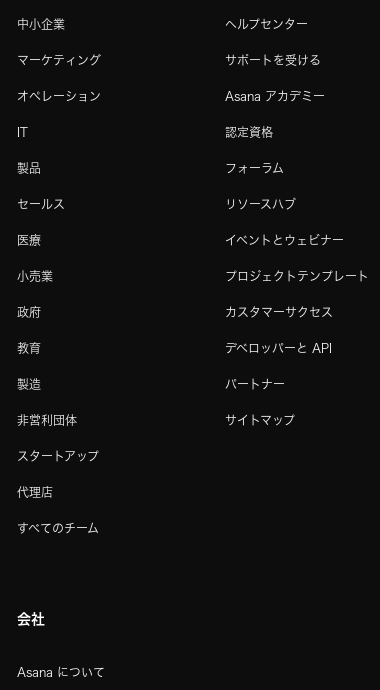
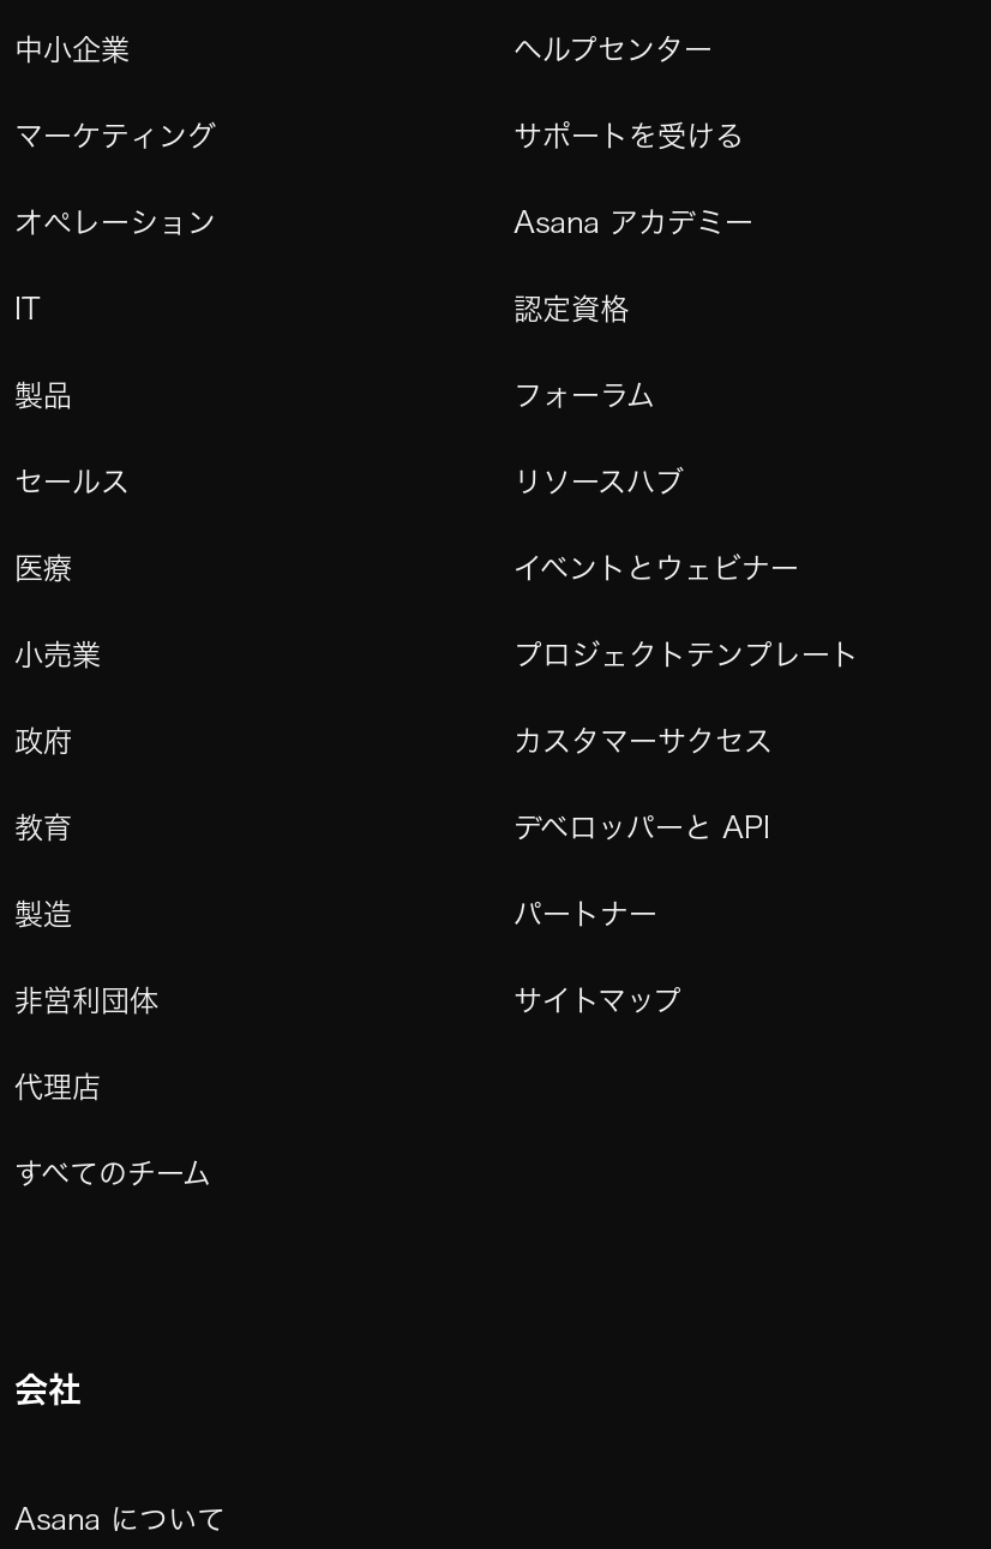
- スタートアップ
